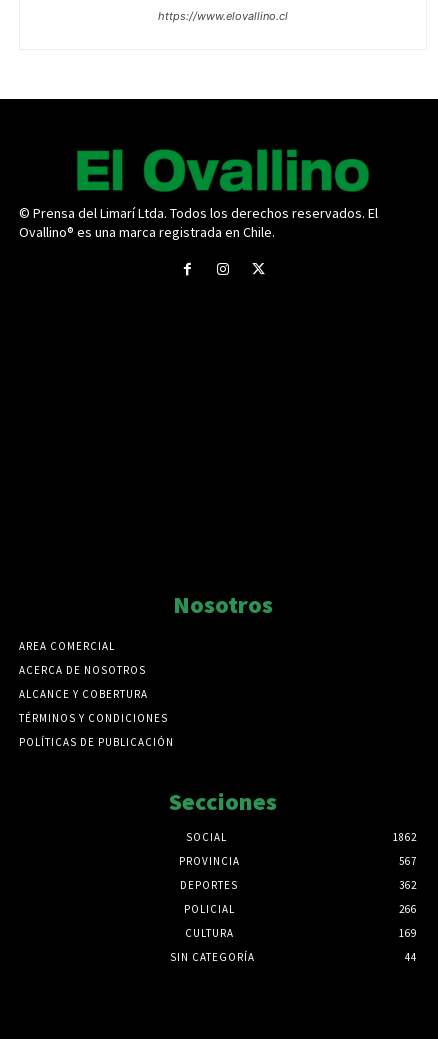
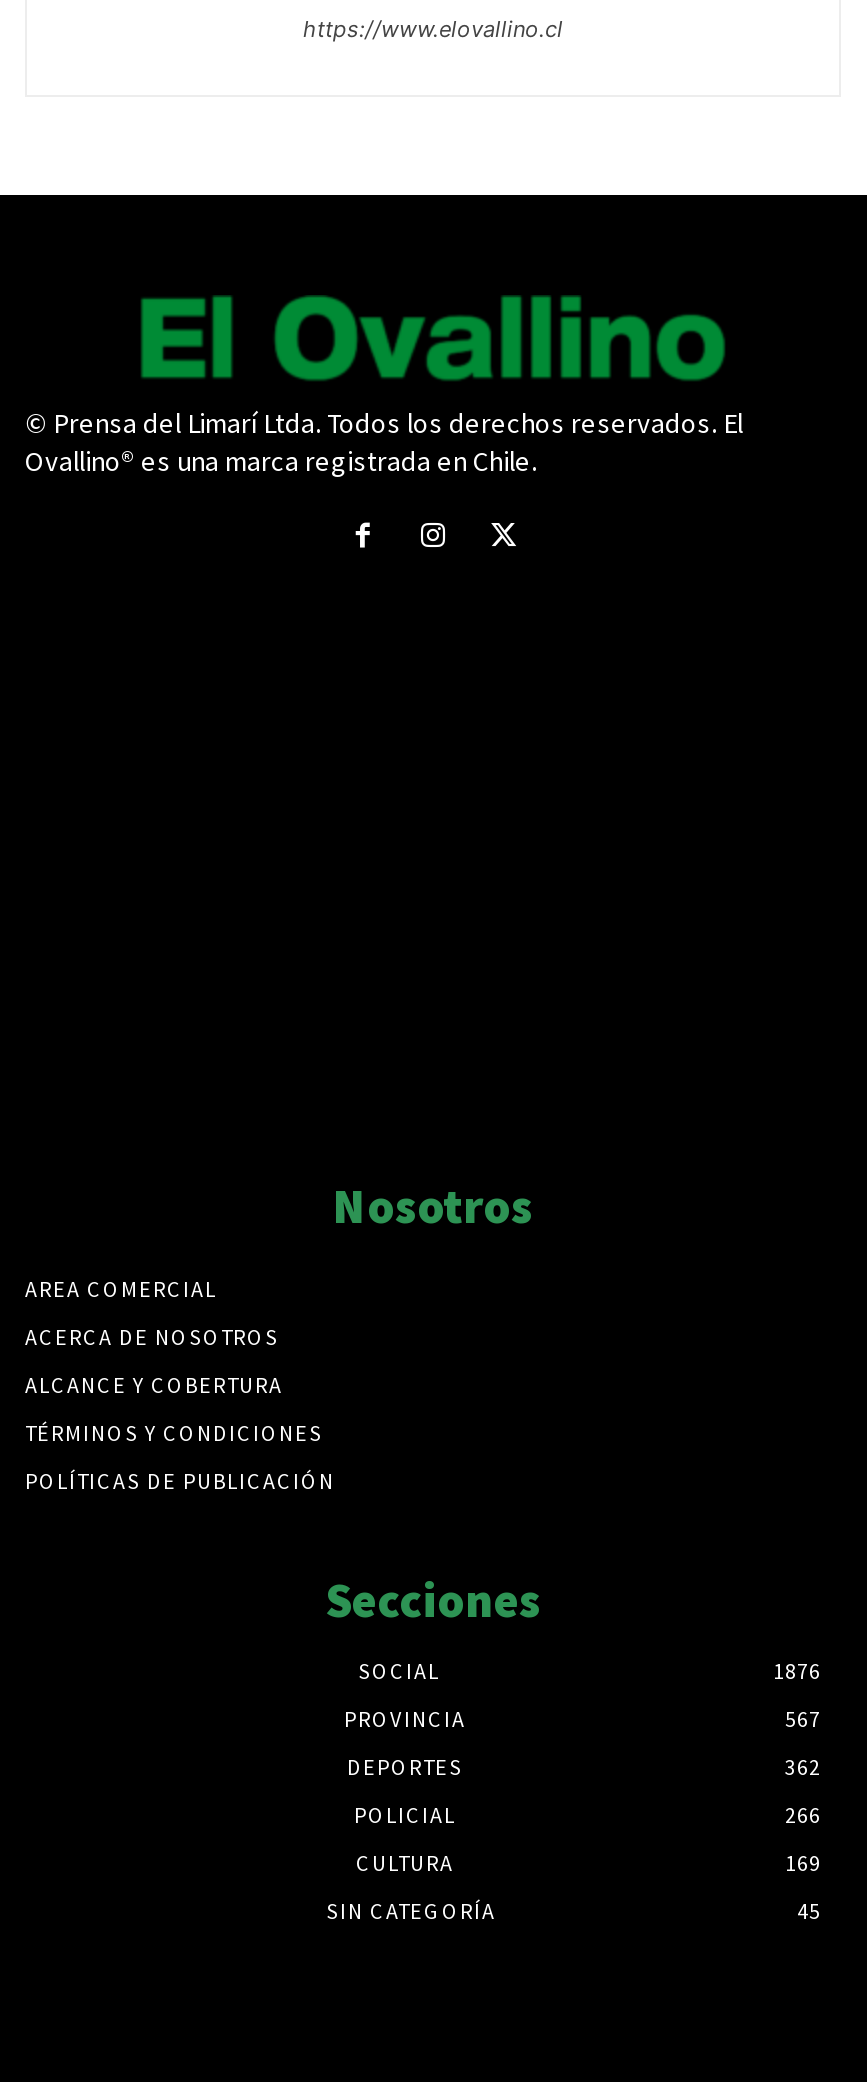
- 1862
+ 1876

- 44
+ 45
